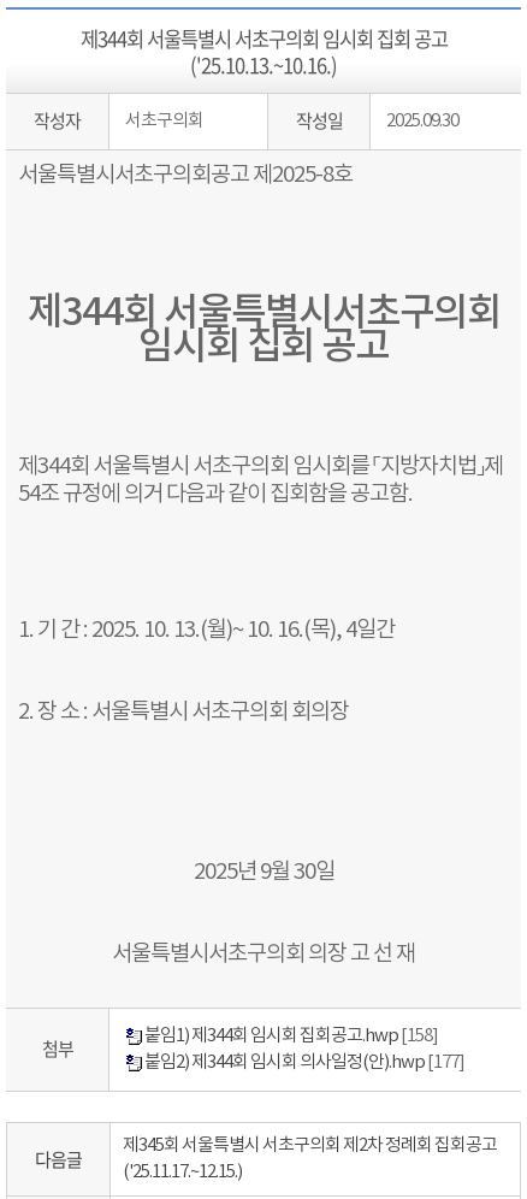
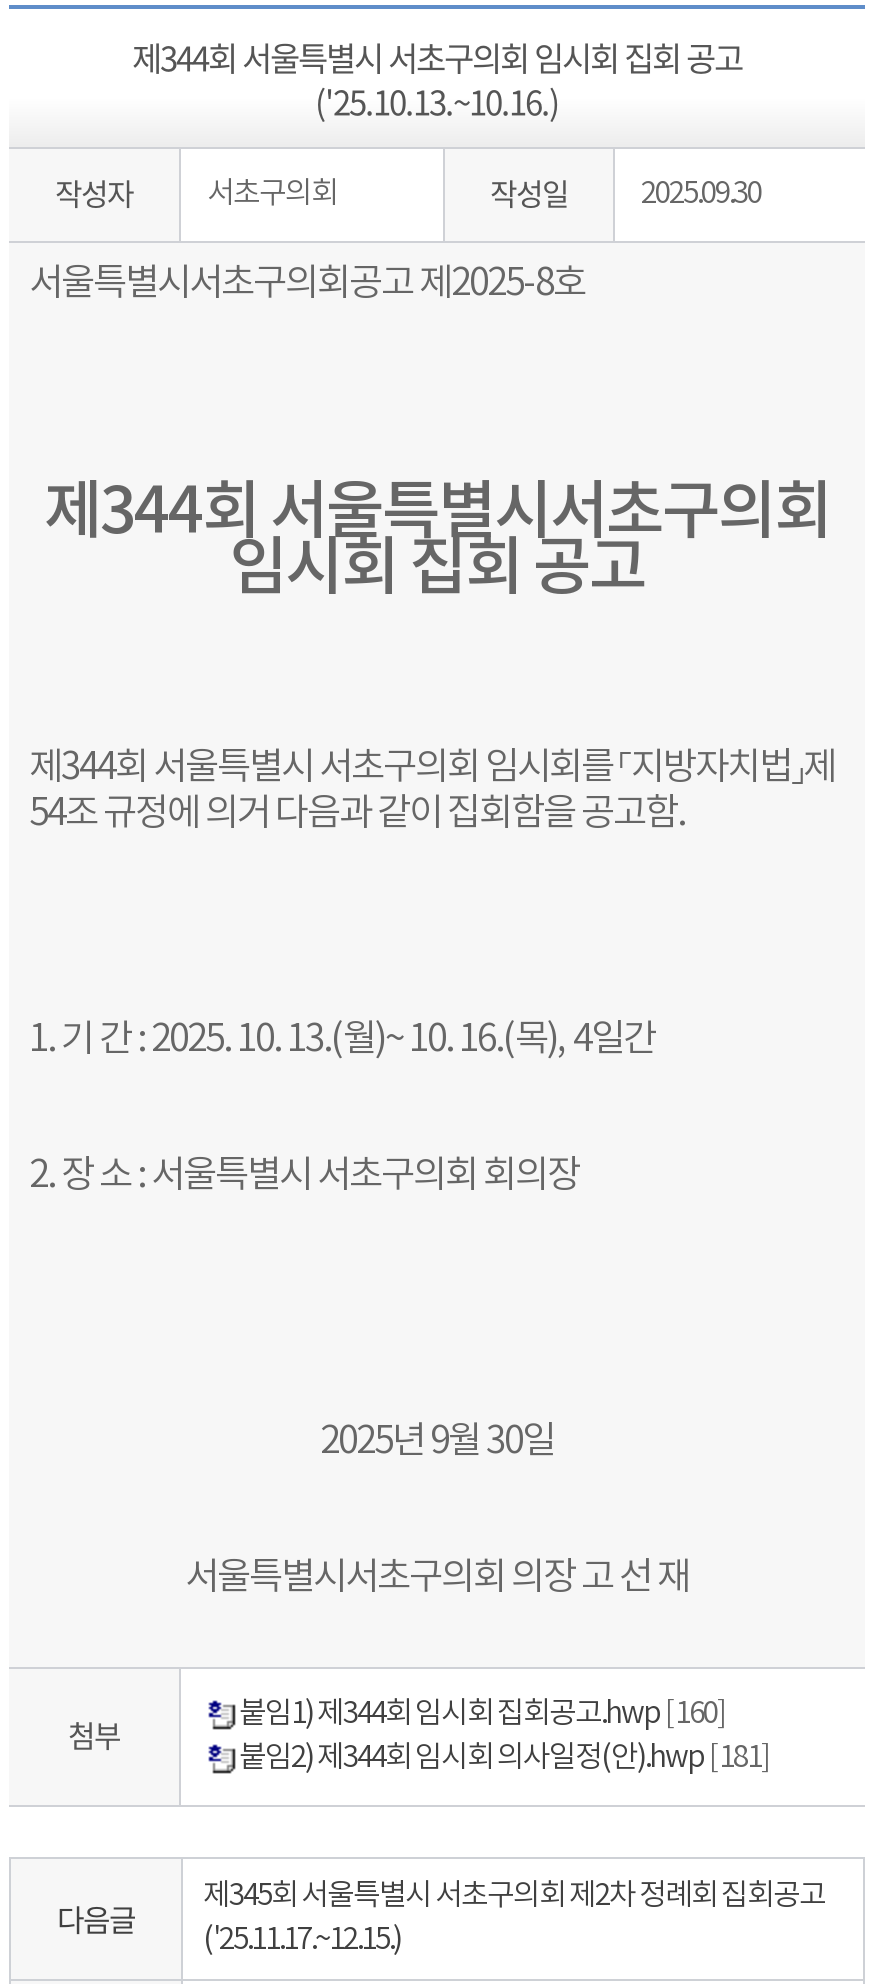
- 붙임1) 제344회 임시회 집회공고.hwp [158]
+ 붙임1) 제344회 임시회 집회공고.hwp [160]

- 붙임2) 제344회 임시회 의사일정(안).hwp [177]
+ 붙임2) 제344회 임시회 의사일정(안).hwp [181]
